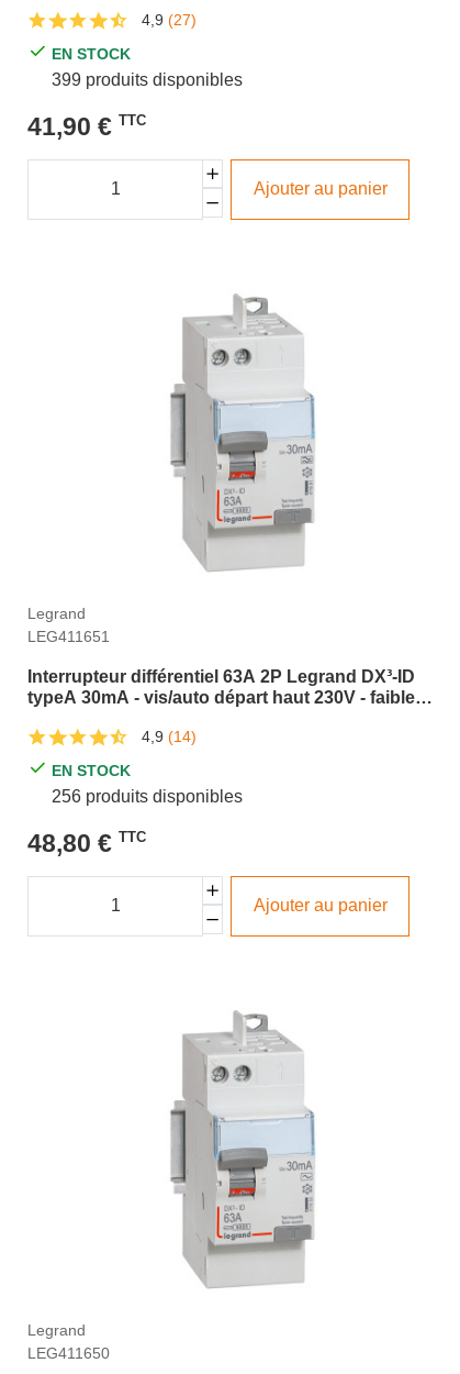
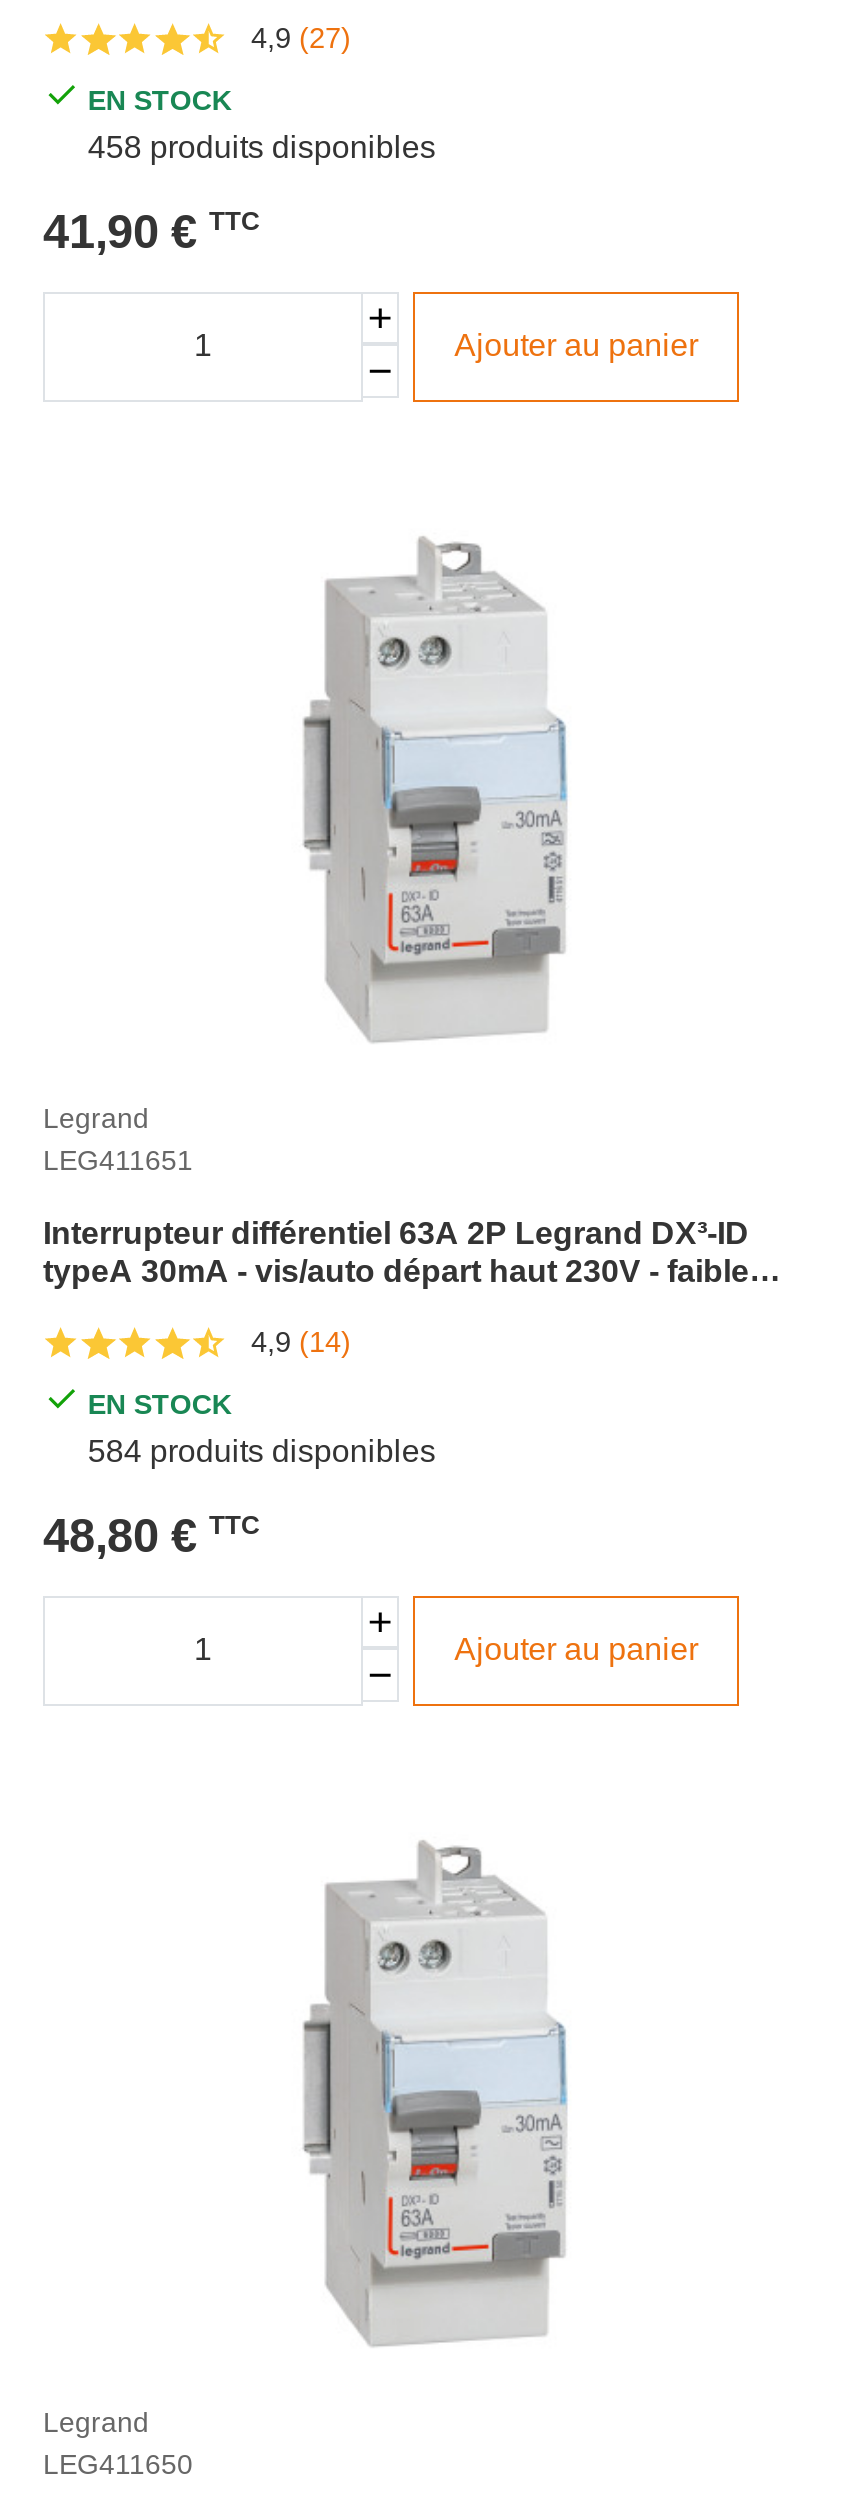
- 399 produits disponibles
+ 458 produits disponibles

- 256 produits disponibles
+ 584 produits disponibles
